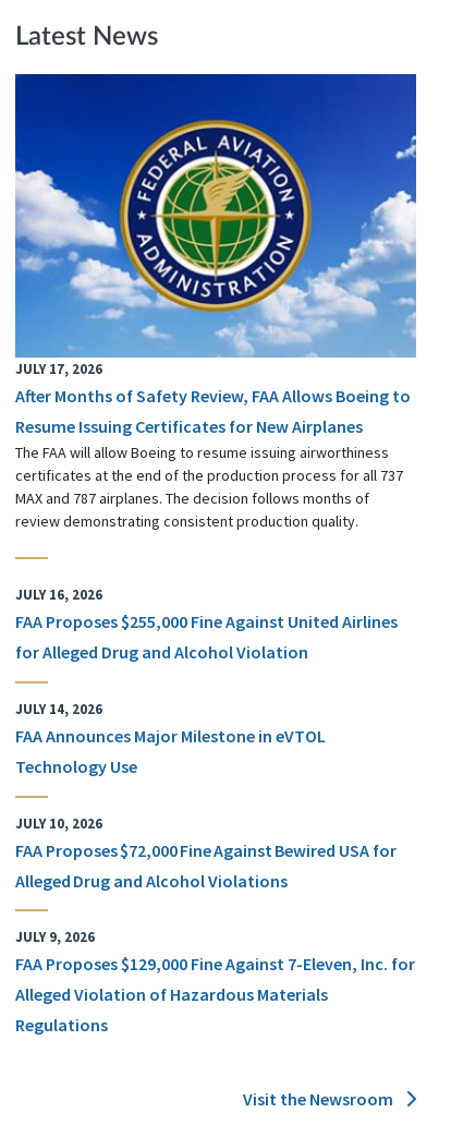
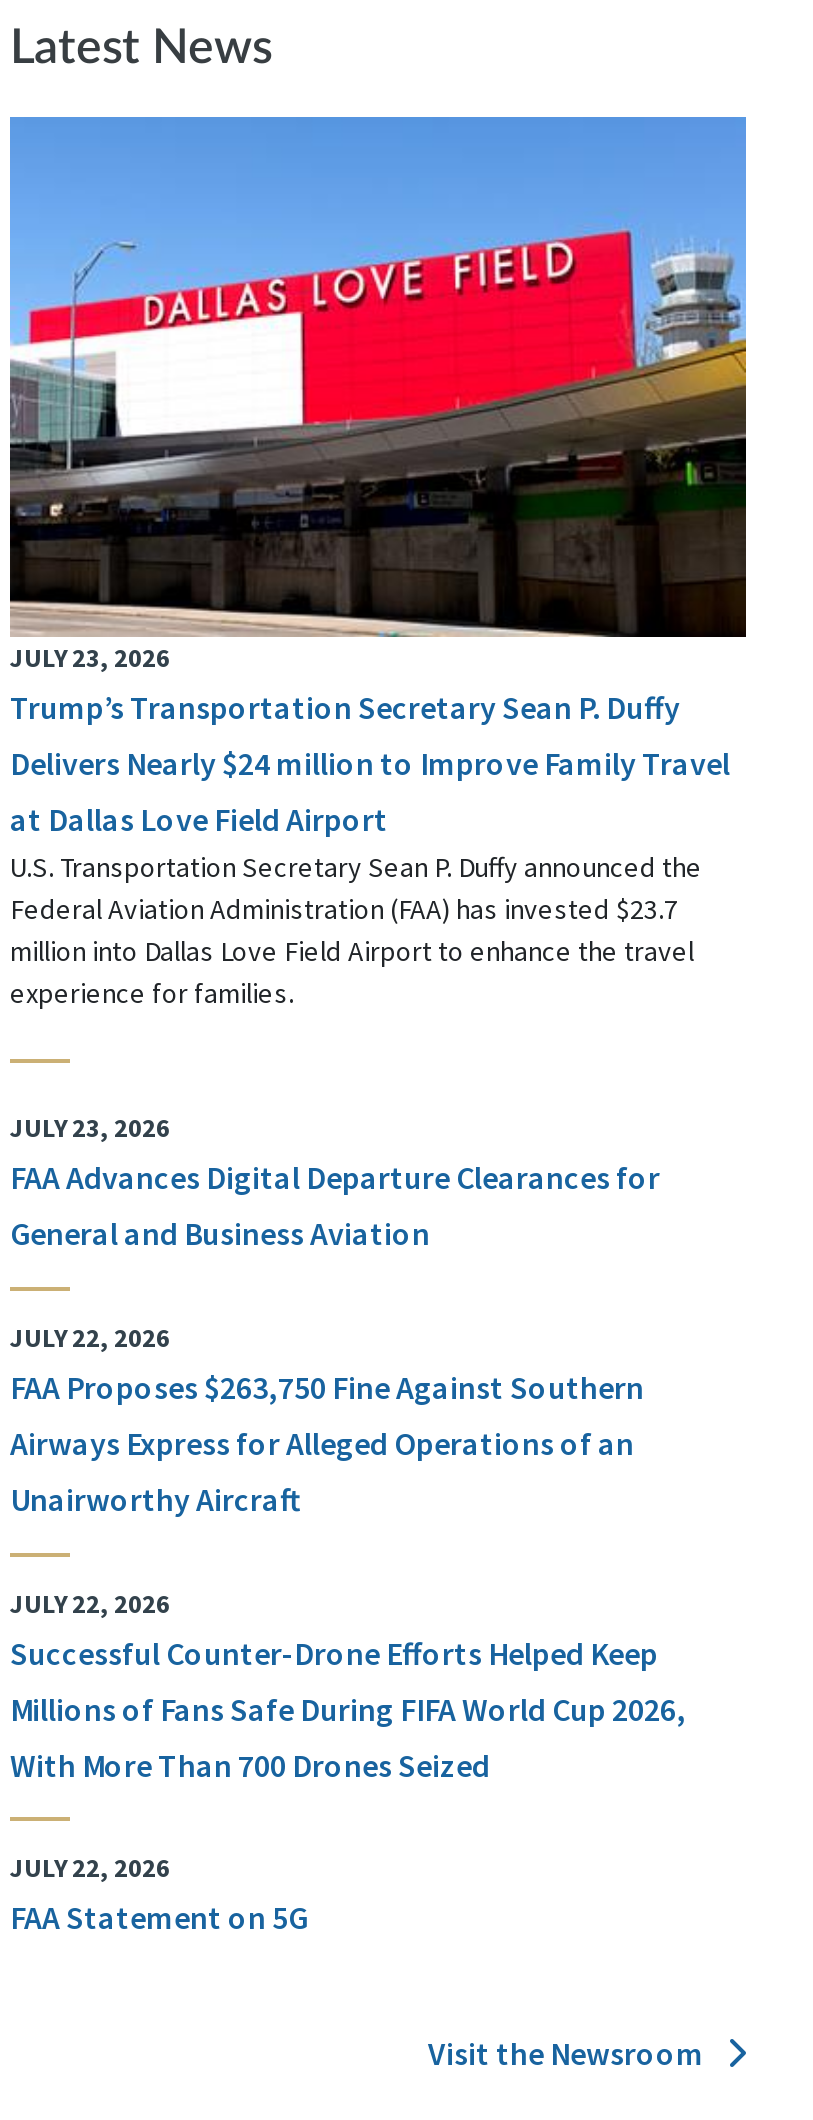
- [image]
- JULY 17, 2026
- After Months of Safety Review, FAA Allows Boeing to
- Resume Issuing Certificates for New Airplanes
- The FAA will allow Boeing to resume issuing airworthiness
- certificates at the end of the production process for all 737
- MAX and 787 airplanes. The decision follows months of
- review demonstrating consistent production quality.
+ [image]
+ JULY 23, 2026
+ Trump’s Transportation Secretary Sean P. Duffy
+ Delivers Nearly $24 million to Improve Family Travel
+ at Dallas Love Field Airport
+ U.S. Transportation Secretary Sean P. Duffy announced the
+ Federal Aviation Administration (FAA) has invested $23.7
+ million into Dallas Love Field Airport to enhance the travel
+ experience for families.

- JULY 16, 2026
- FAA Proposes $255,000 Fine Against United Airlines
- for Alleged Drug and Alcohol Violation
+ JULY 23, 2026
+ FAA Advances Digital Departure Clearances for
+ General and Business Aviation

- JULY 14, 2026
- FAA Announces Major Milestone in eVTOL
- Technology Use
+ JULY 22, 2026
+ FAA Proposes $263,750 Fine Against Southern
+ Airways Express for Alleged Operations of an
+ Unairworthy Aircraft

- JULY 10, 2026
- FAA Proposes $72,000 Fine Against Bewired USA for
- Alleged Drug and Alcohol Violations
+ JULY 22, 2026
+ Successful Counter-Drone Efforts Helped Keep
+ Millions of Fans Safe During FIFA World Cup 2026,
+ With More Than 700 Drones Seized

- JULY 9, 2026
- FAA Proposes $129,000 Fine Against 7-Eleven, Inc. for
- Alleged Violation of Hazardous Materials
- Regulations
+ JULY 22, 2026
+ FAA Statement on 5G
